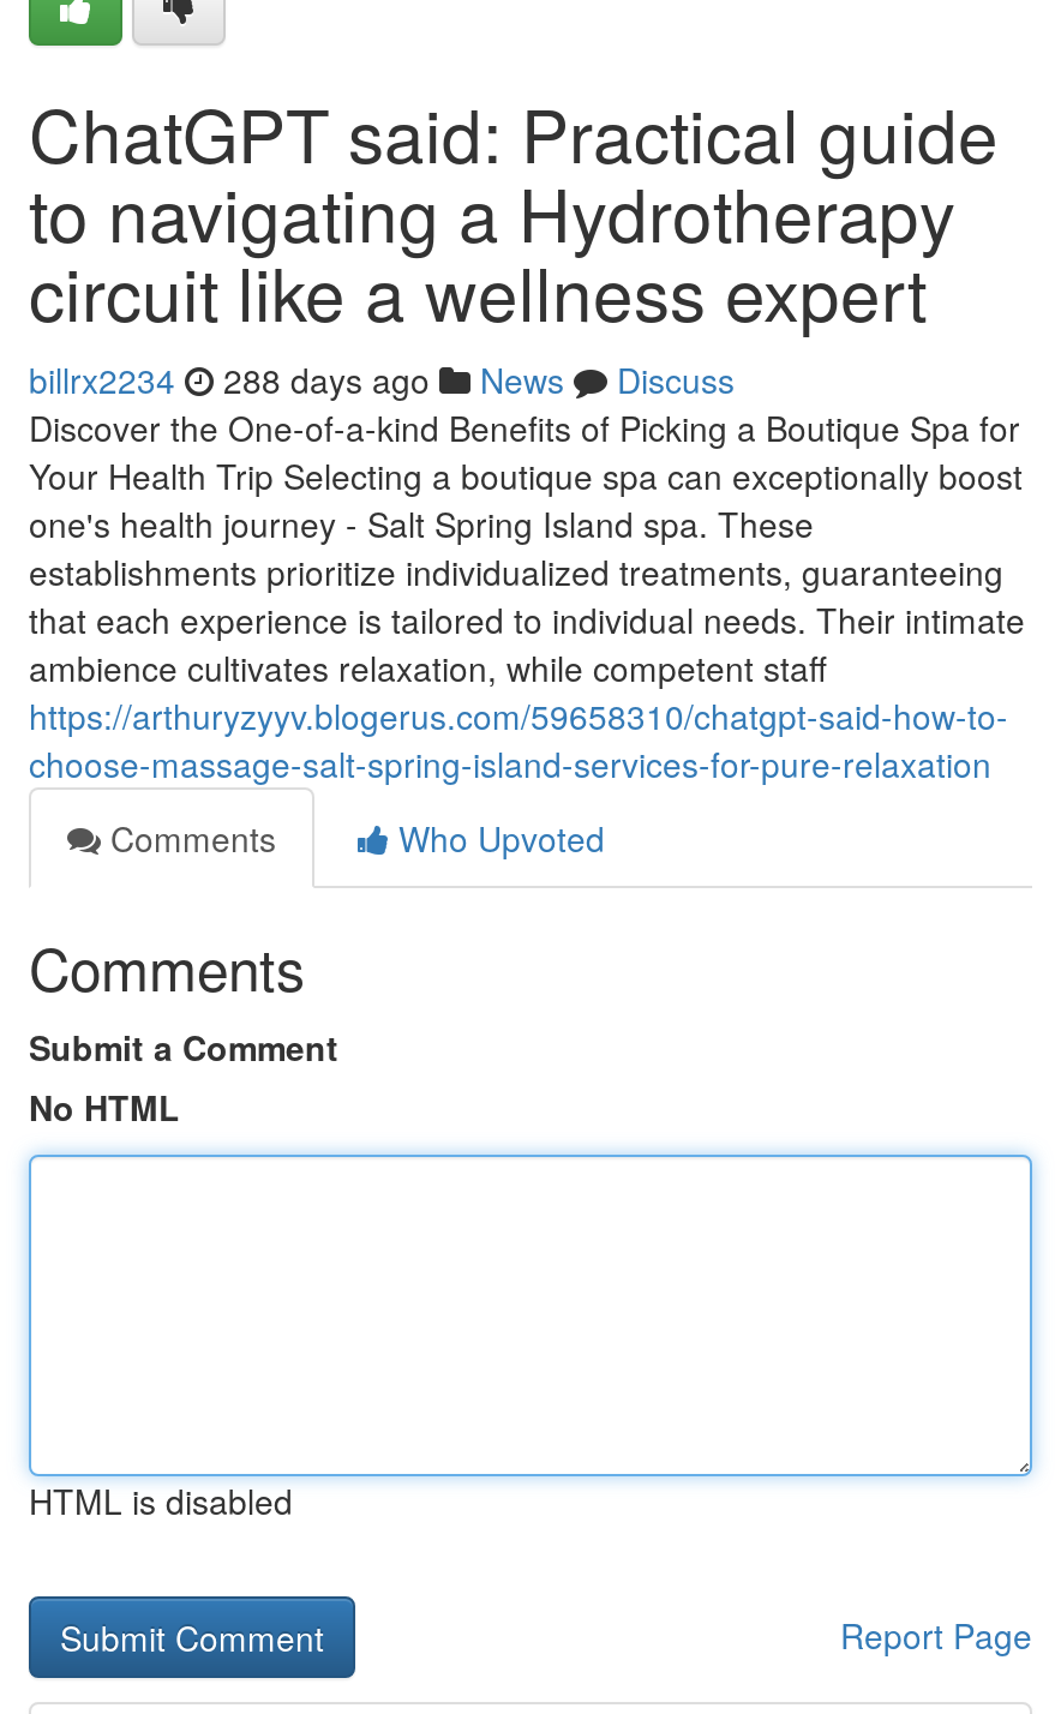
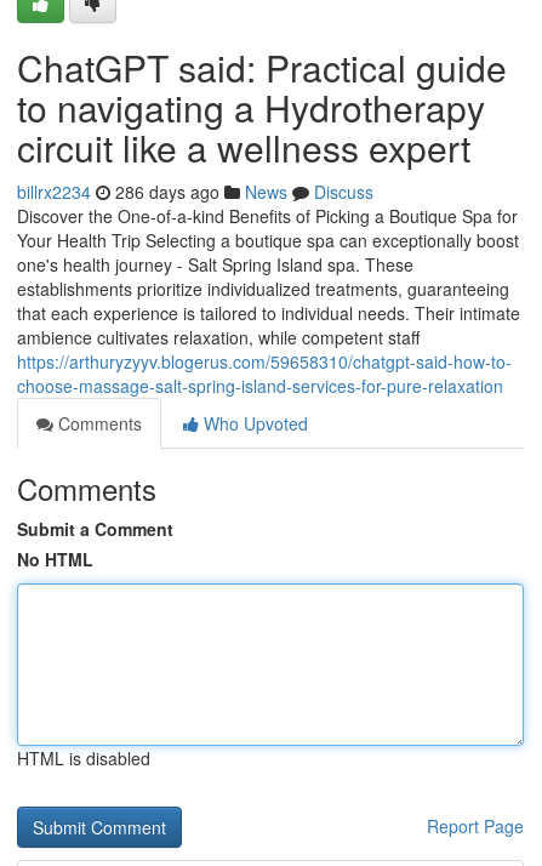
- billrx2234 288 days ago News Discuss
+ billrx2234 286 days ago News Discuss
